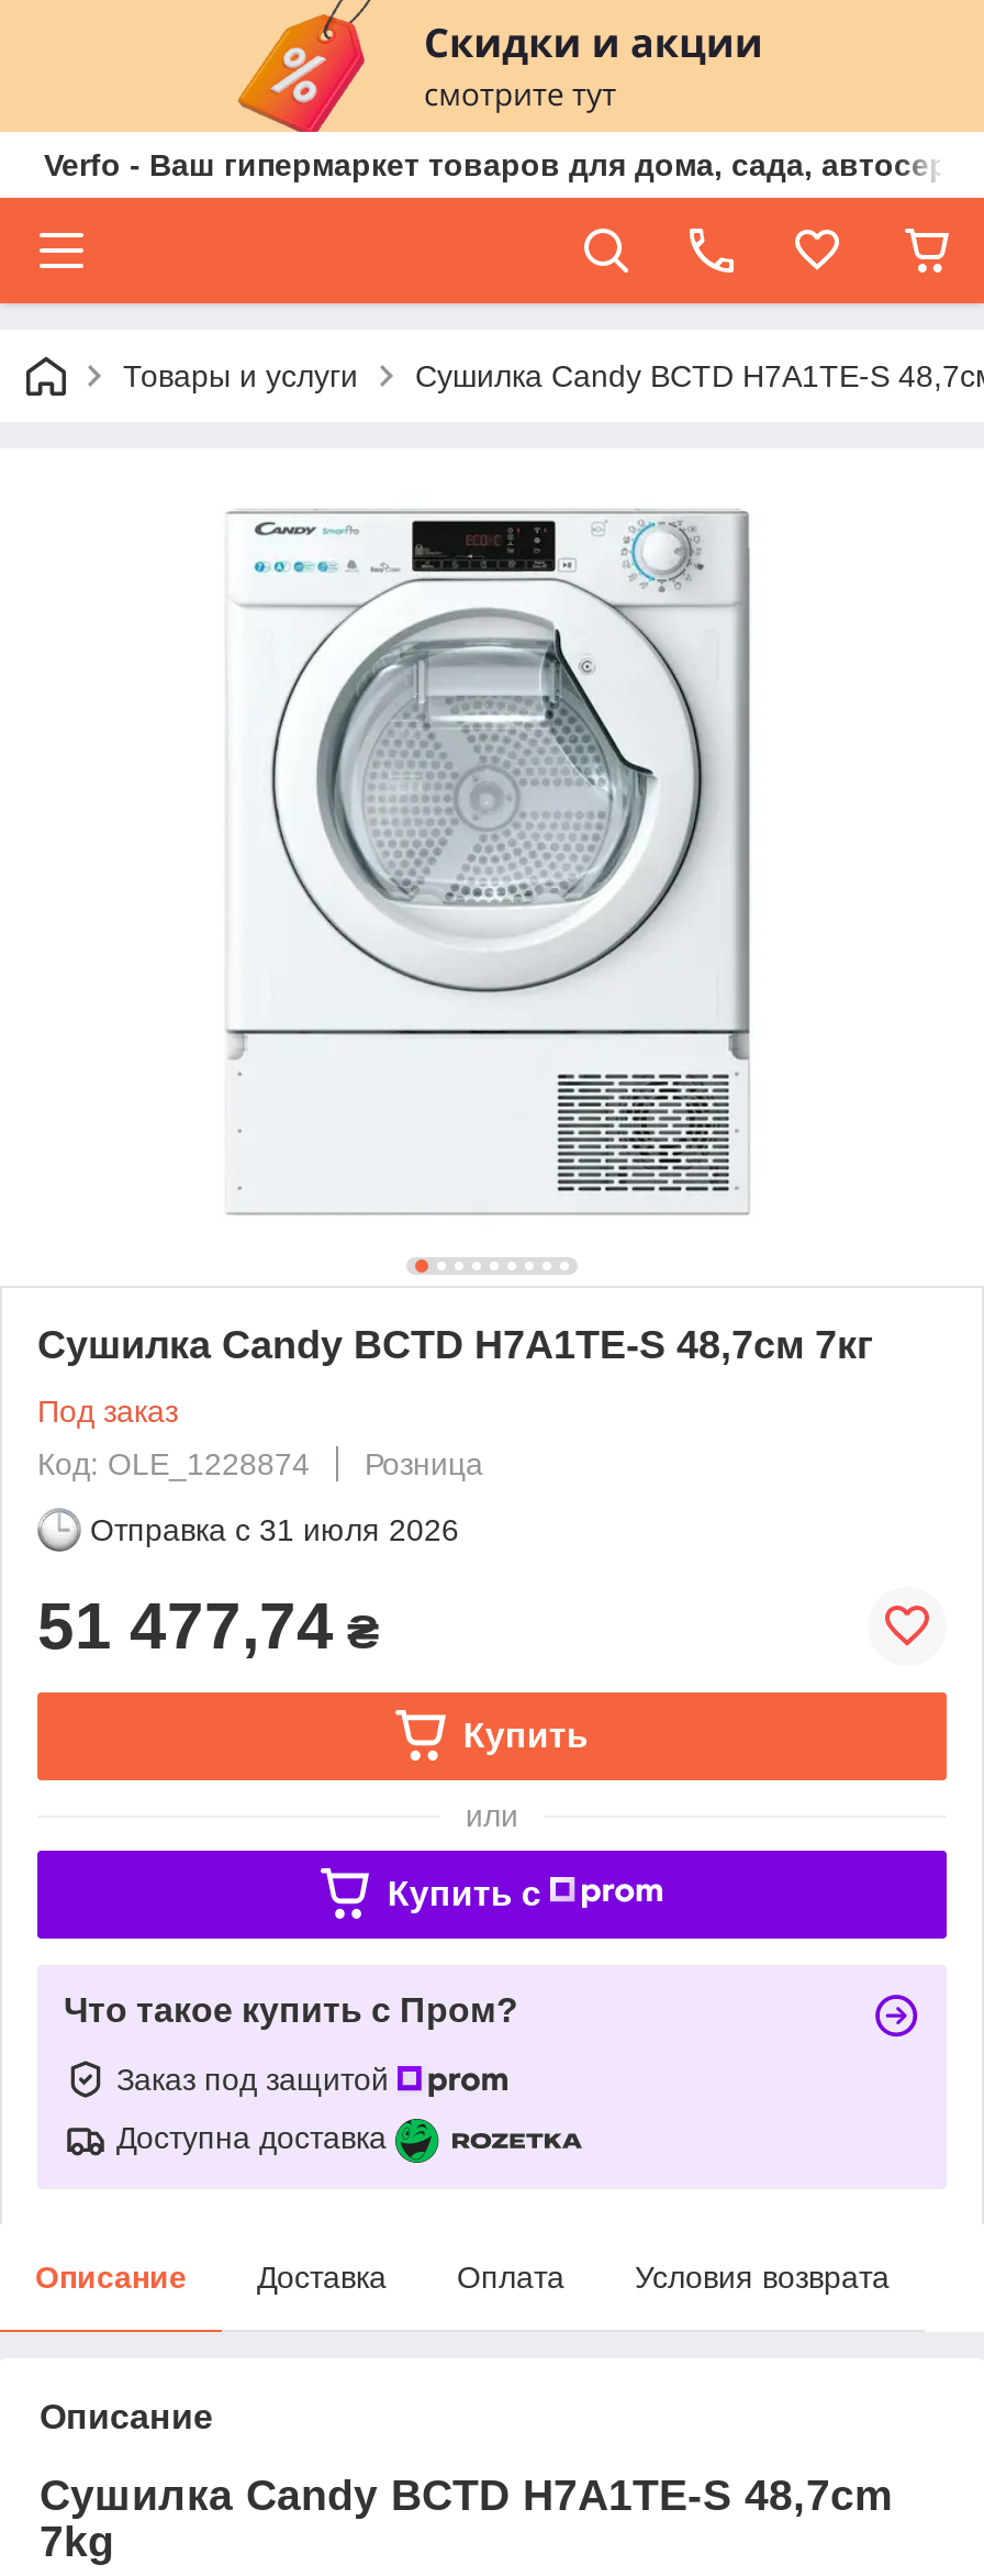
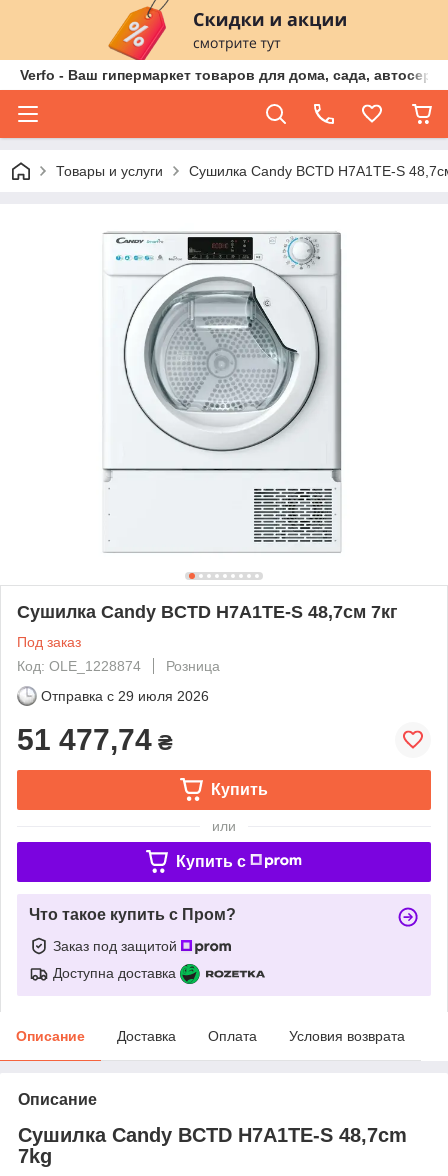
- Отправка с 31 июля 2026
+ Отправка с 29 июля 2026
